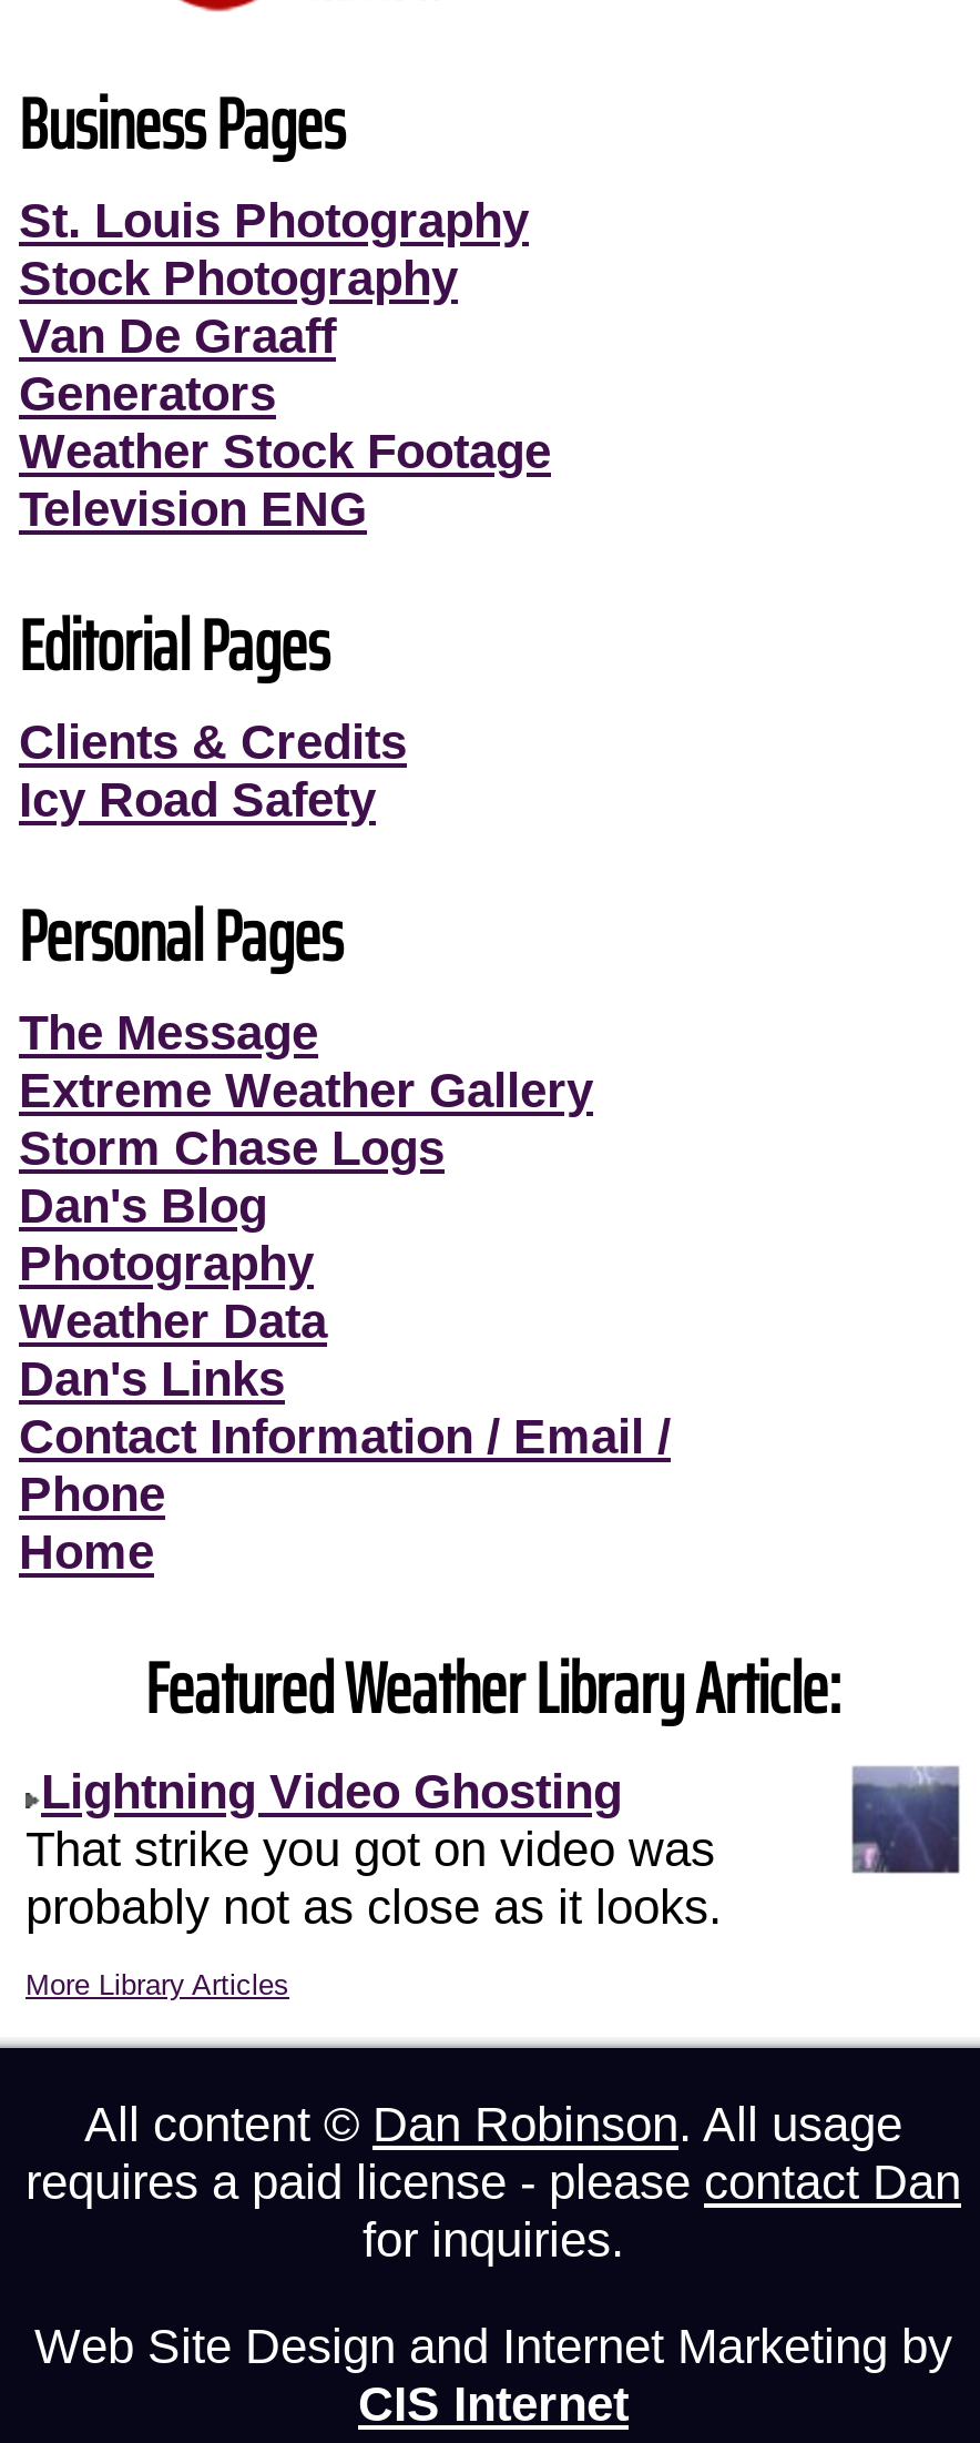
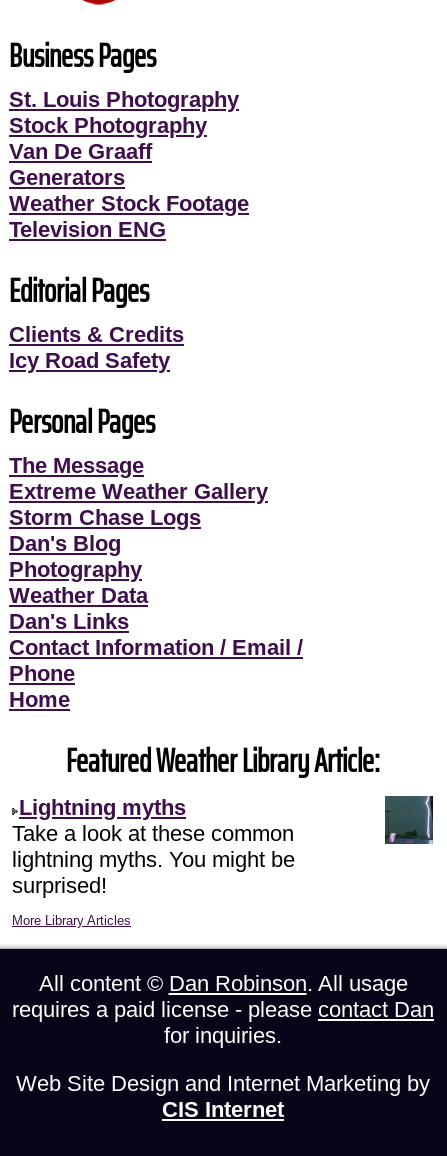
- Lightning Video Ghosting
- That strike you got on video was
- probably not as close as it looks.
+ Lightning myths
+ Take a look at these common
+ lightning myths. You might be
+ surprised!

- [image]
+ [image]
